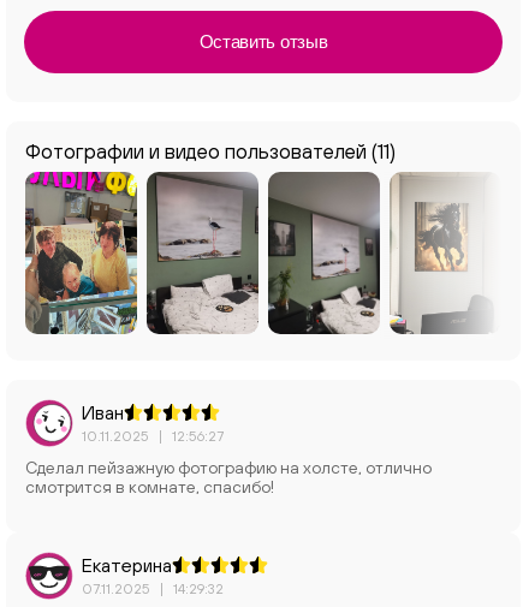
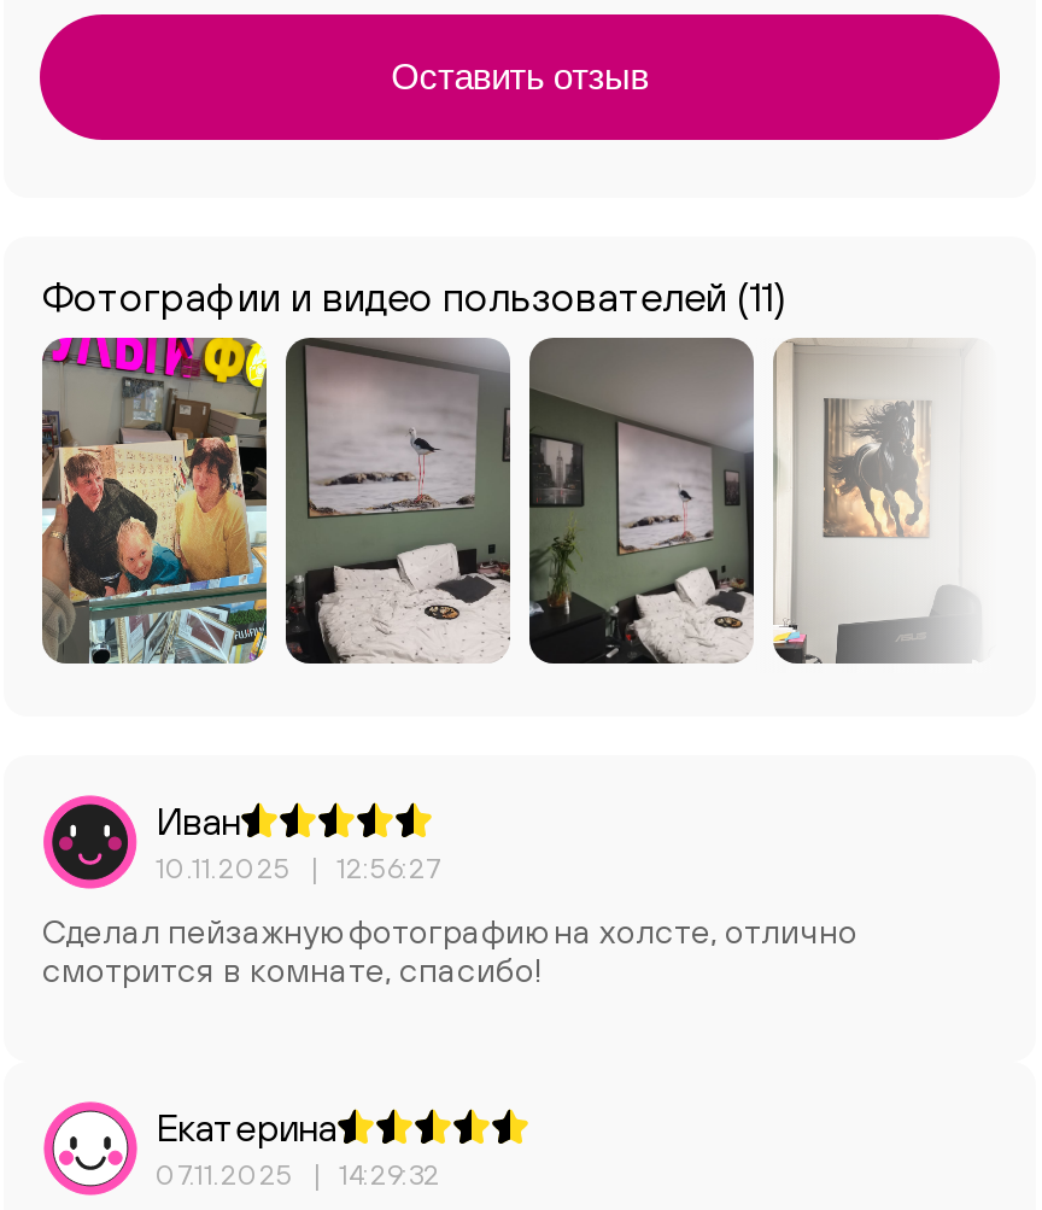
- [image]
+ [image]

- [image]
+ [image]
